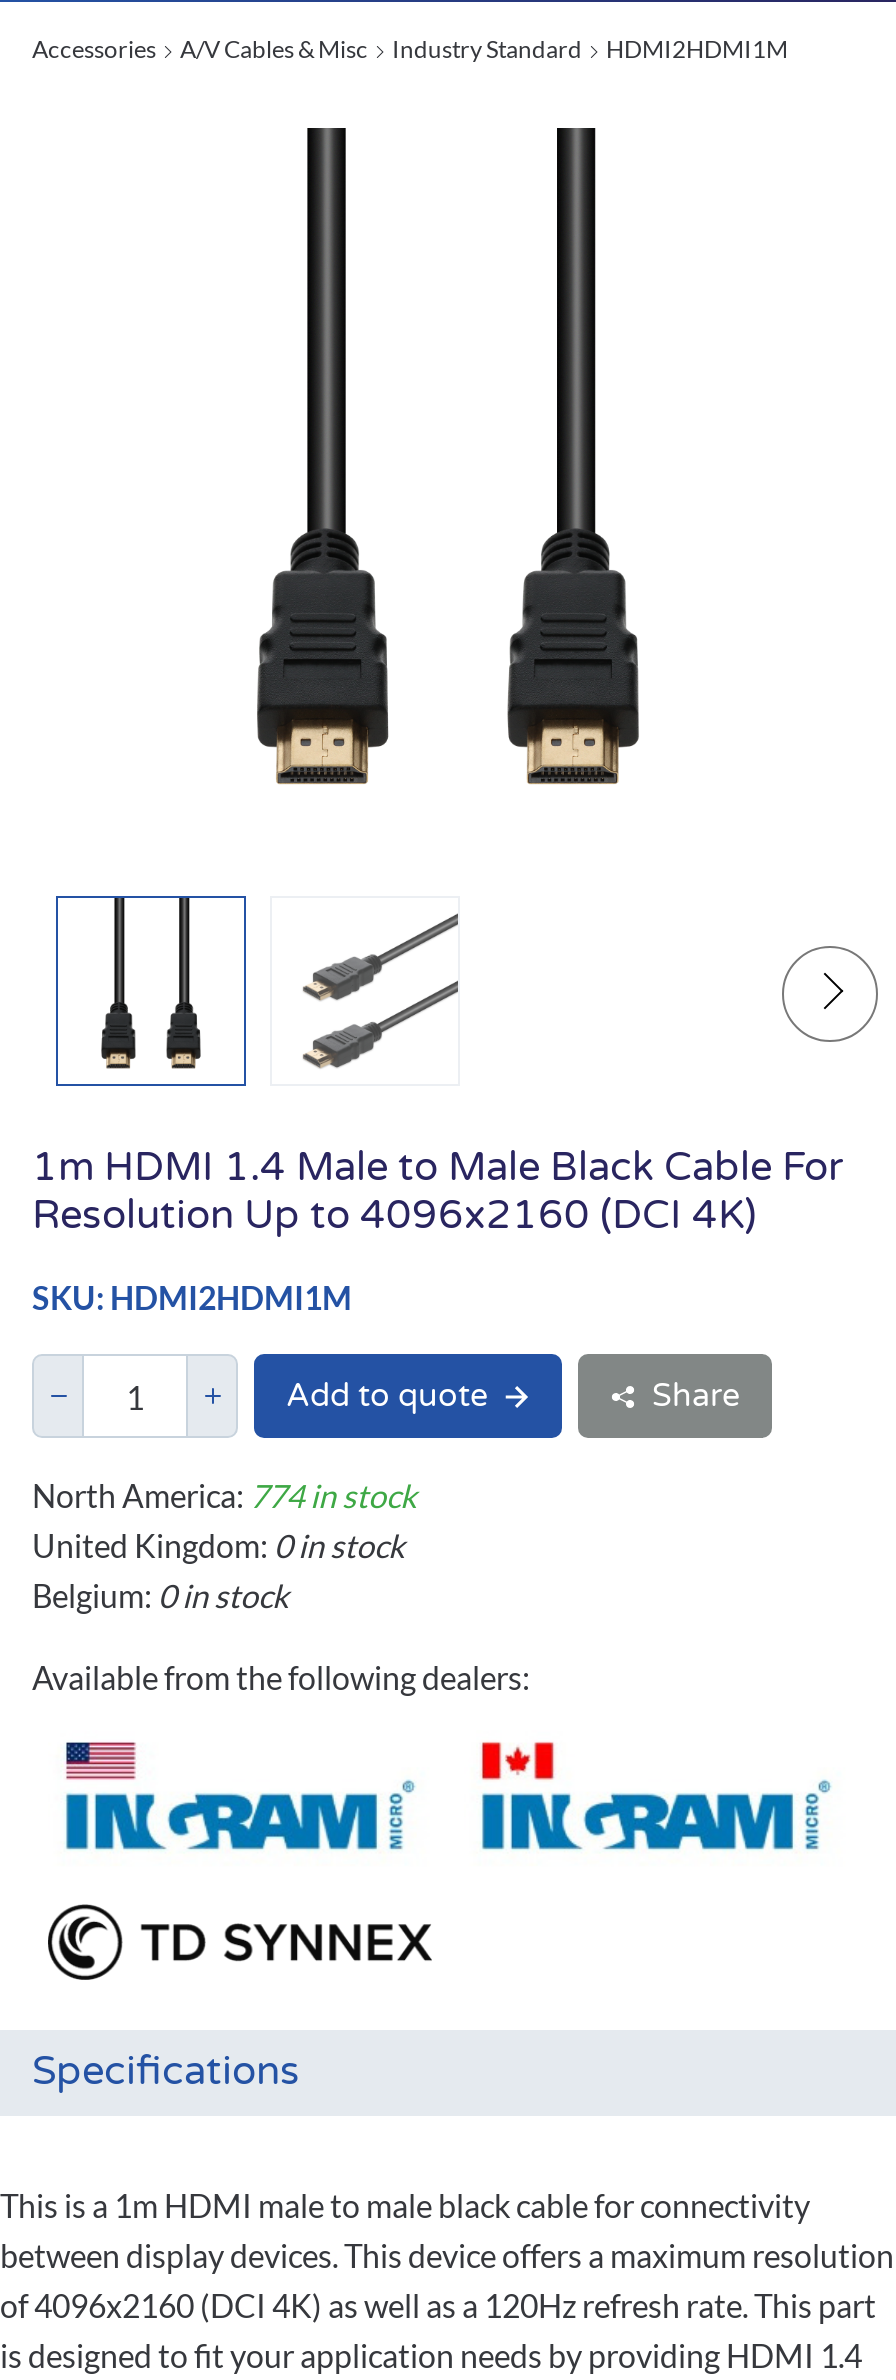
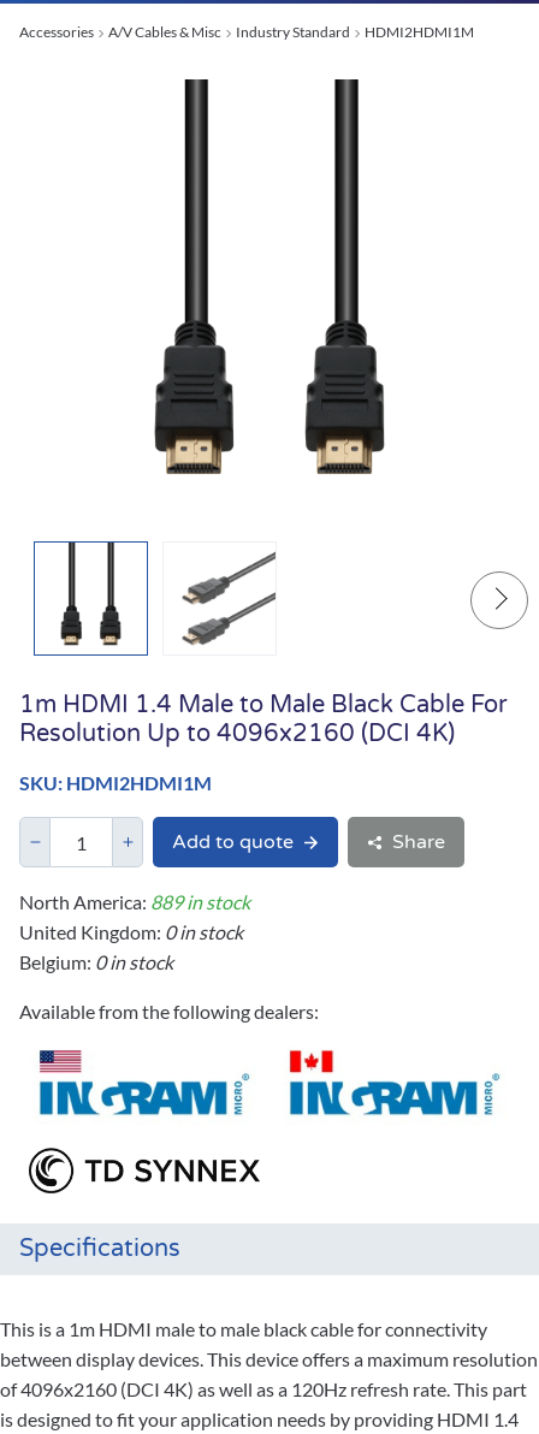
- North America: 774 in stock
+ North America: 889 in stock
